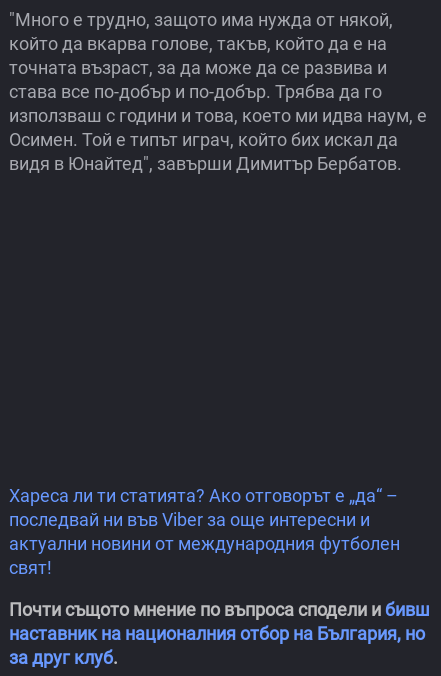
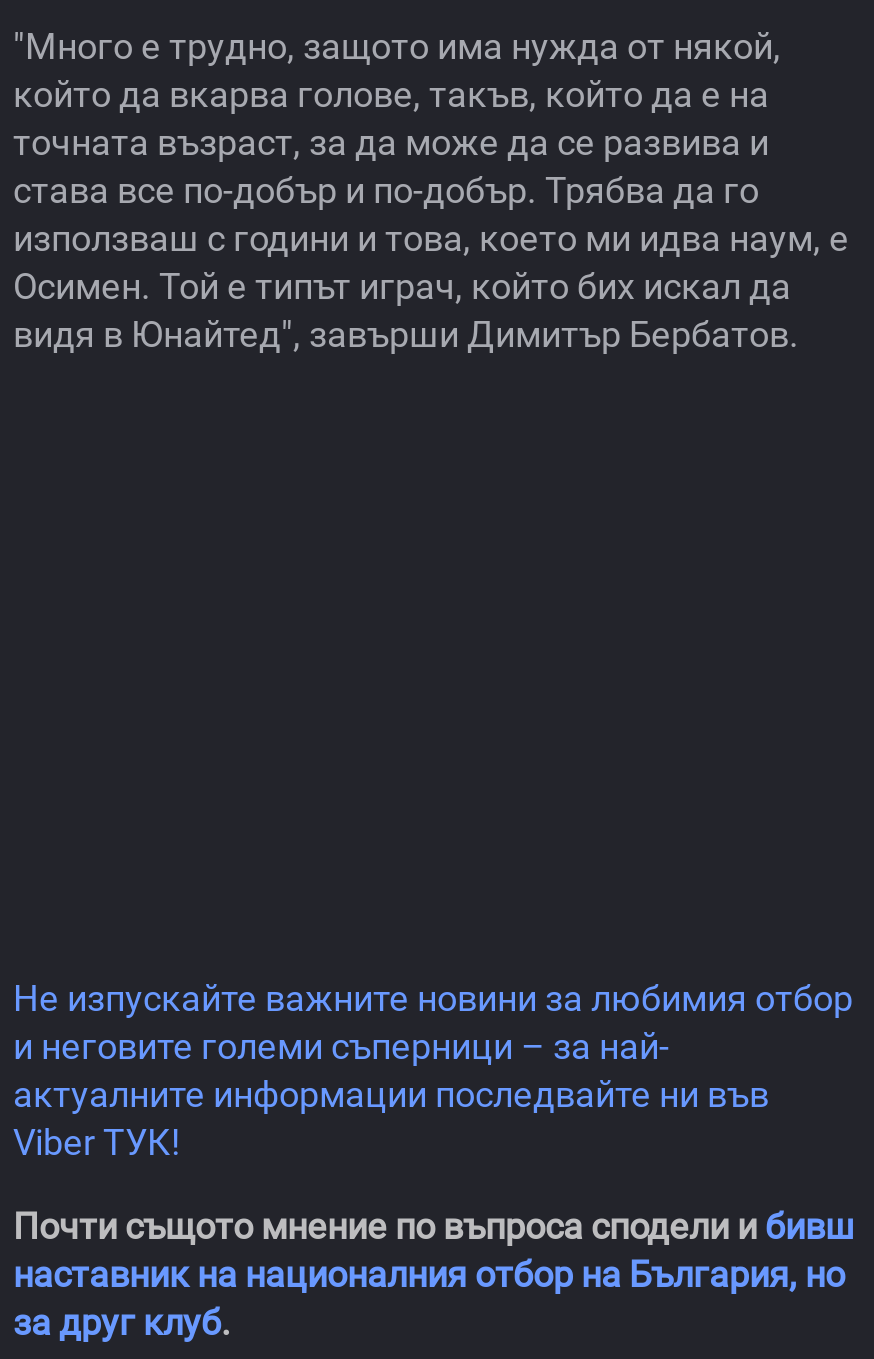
- Хареса ли ти статията? Ако отговорът е „да“ –
- последвай ни във Viber за още интересни и
- актуални новини от международния футболен
- свят!
+ Не изпускайте важните новини за любимия отбор
+ и неговите големи съперници – за най-
+ актуалните информации последвайте ни във
+ Viber ТУК!
